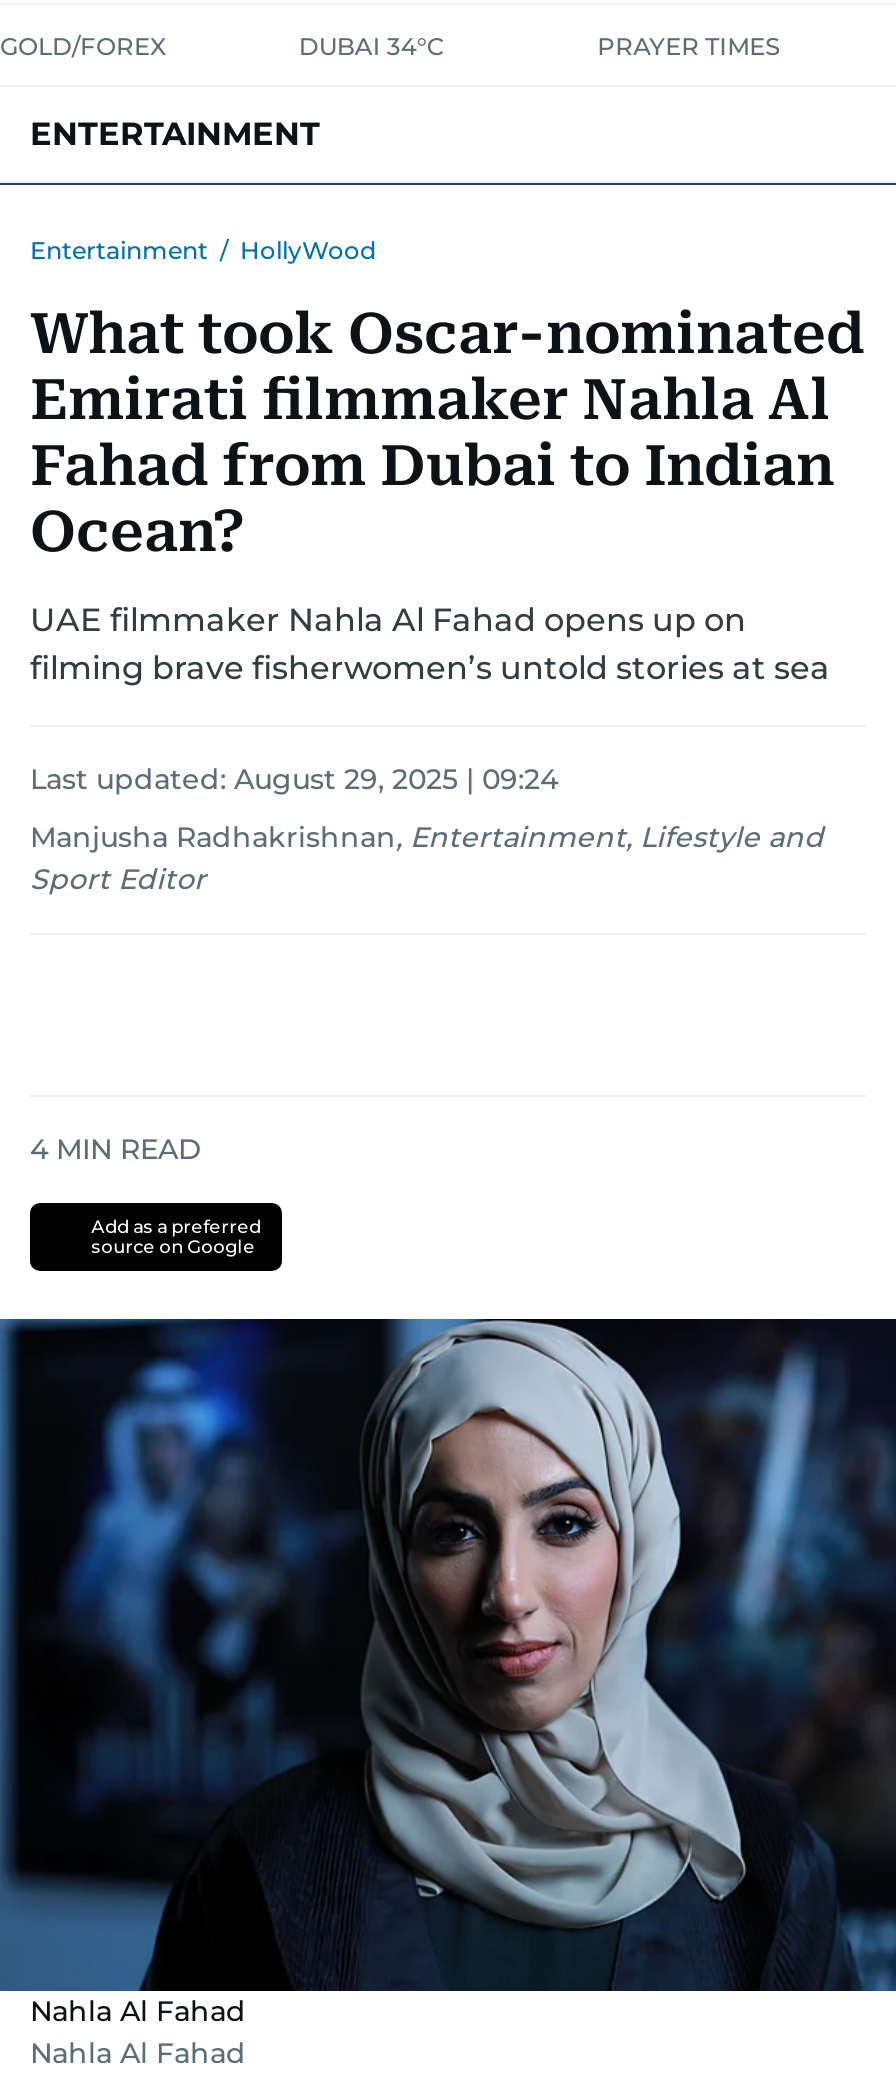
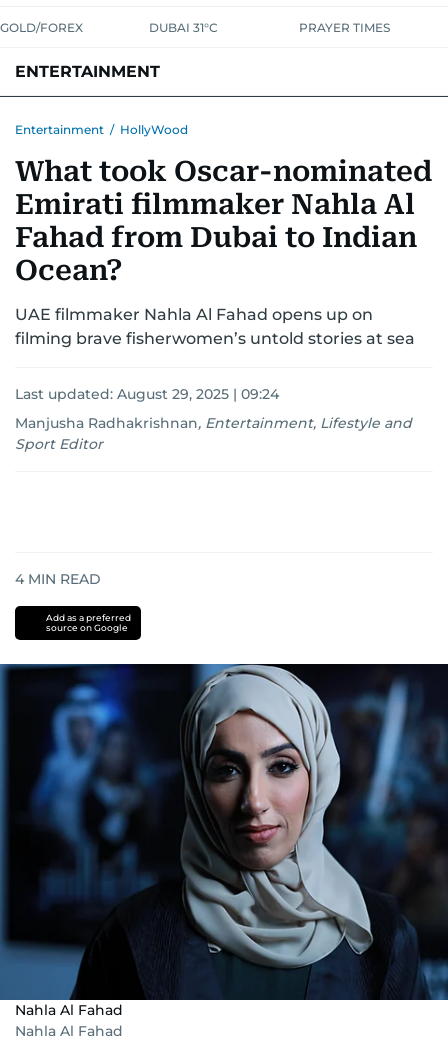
- DUBAI 34°C
+ DUBAI 31°C
